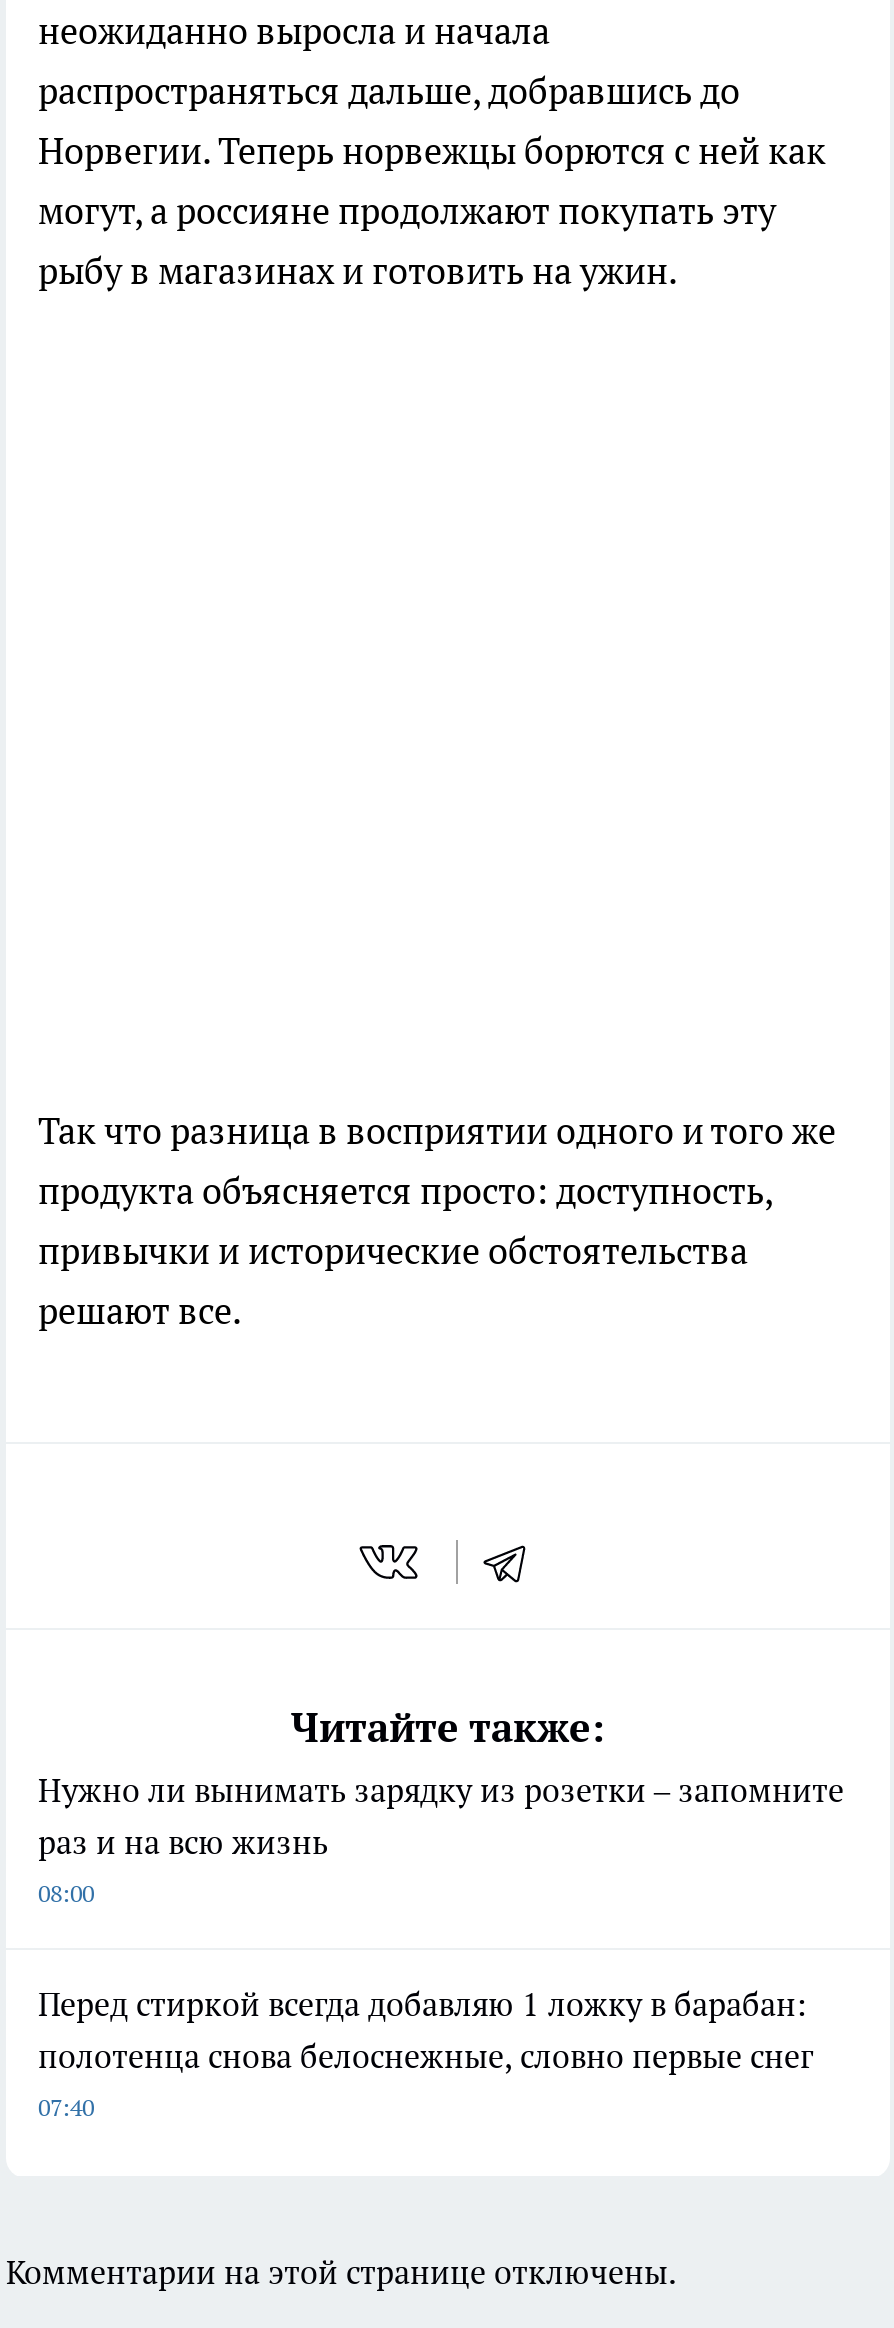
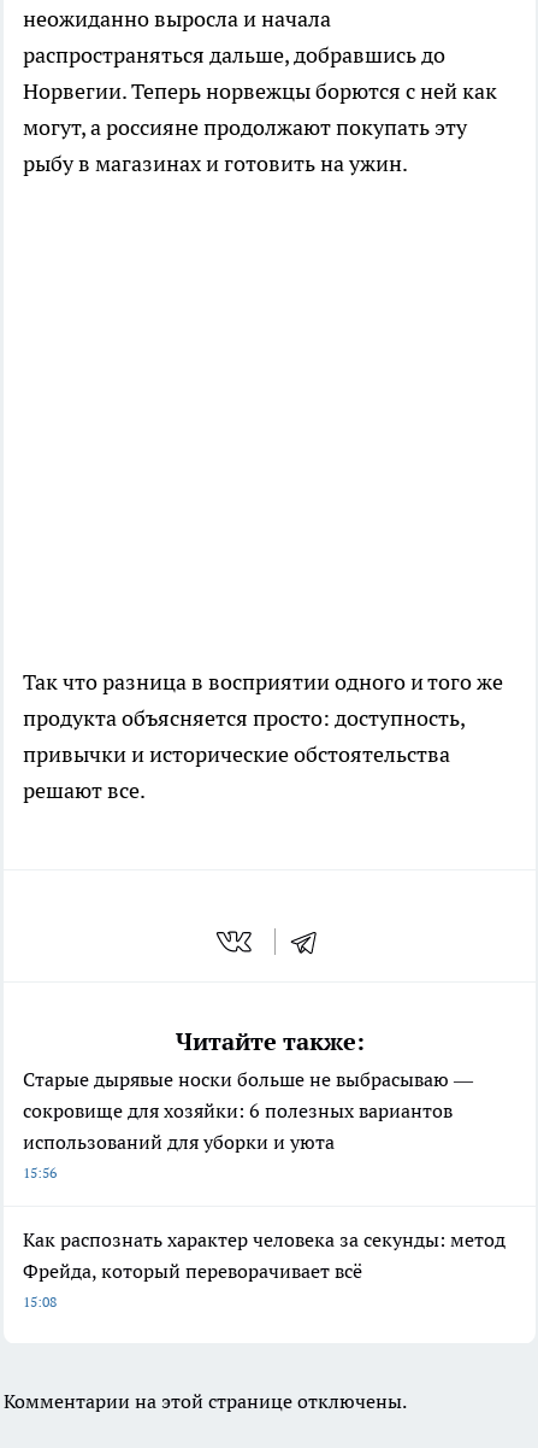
- Нужно ли вынимать зарядку из розетки – запомните
- раз и на всю жизнь
- 08:00
+ Старые дырявые носки больше не выбрасываю —
+ сокровище для хозяйки: 6 полезных вариантов
+ использований для уборки и уюта
+ 15:56

- Перед стиркой всегда добавляю 1 ложку в барабан:
- полотенца снова белоснежные, словно первые снег
- 07:40
+ Как распознать характер человека за секунды: метод
+ Фрейда, который переворачивает всё
+ 15:08
